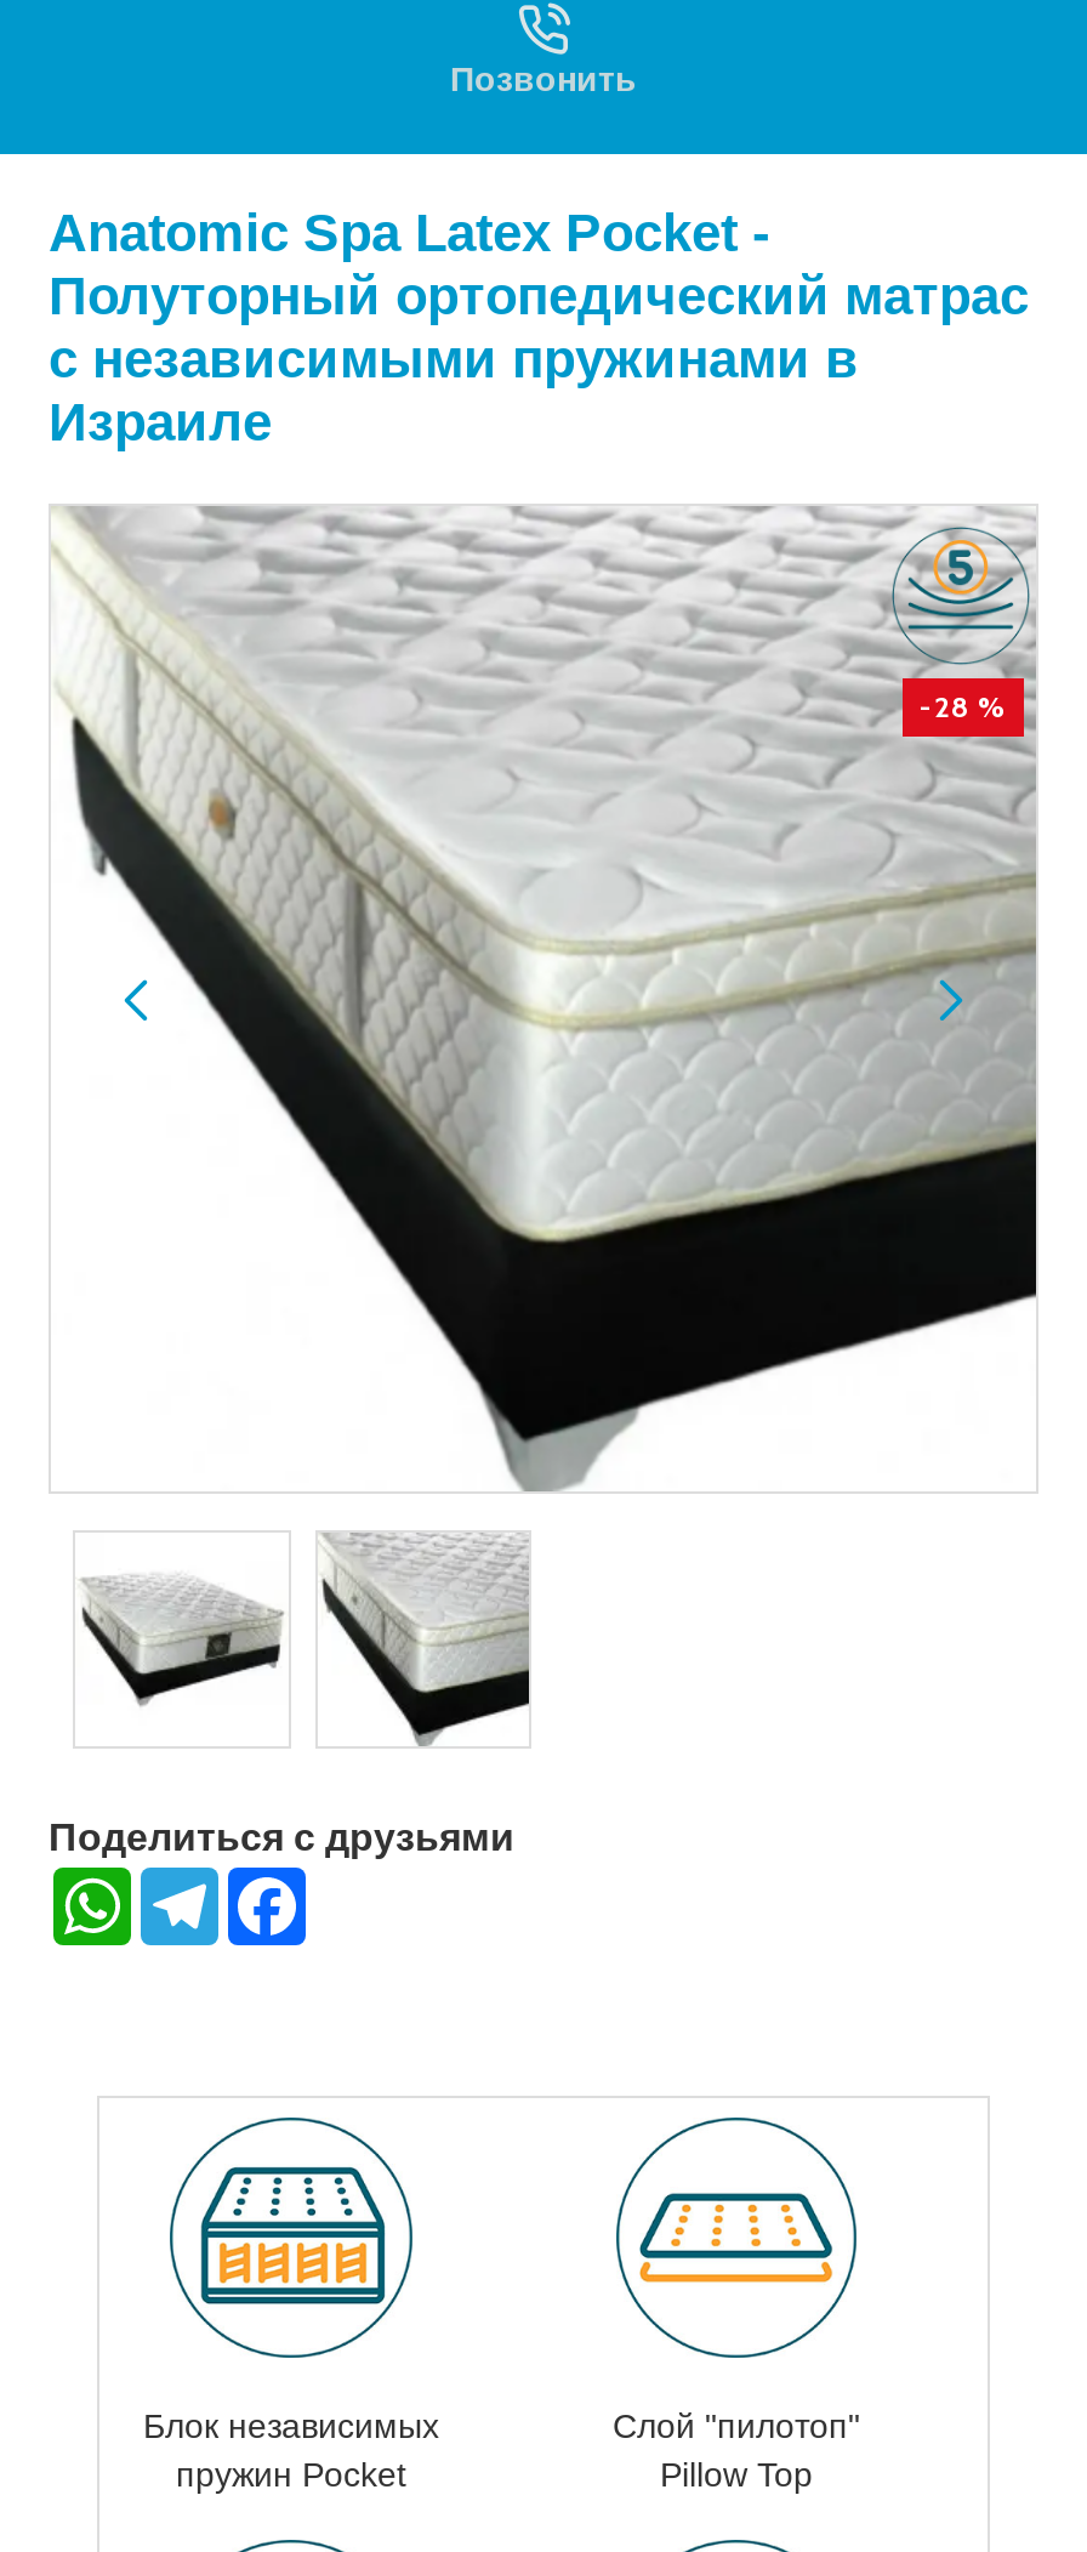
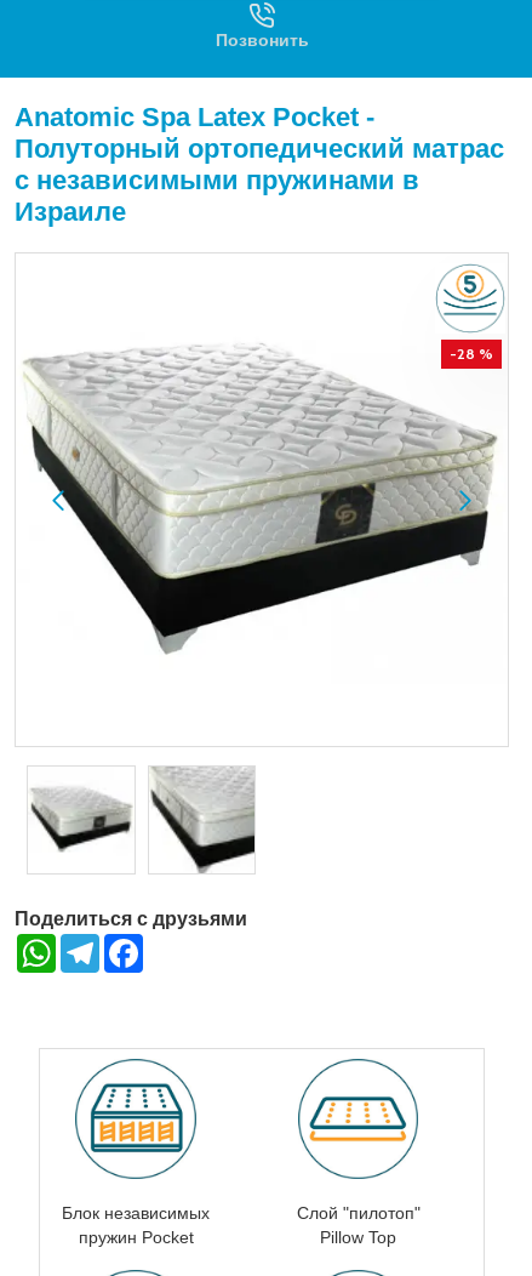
- [image]
+ [image]
